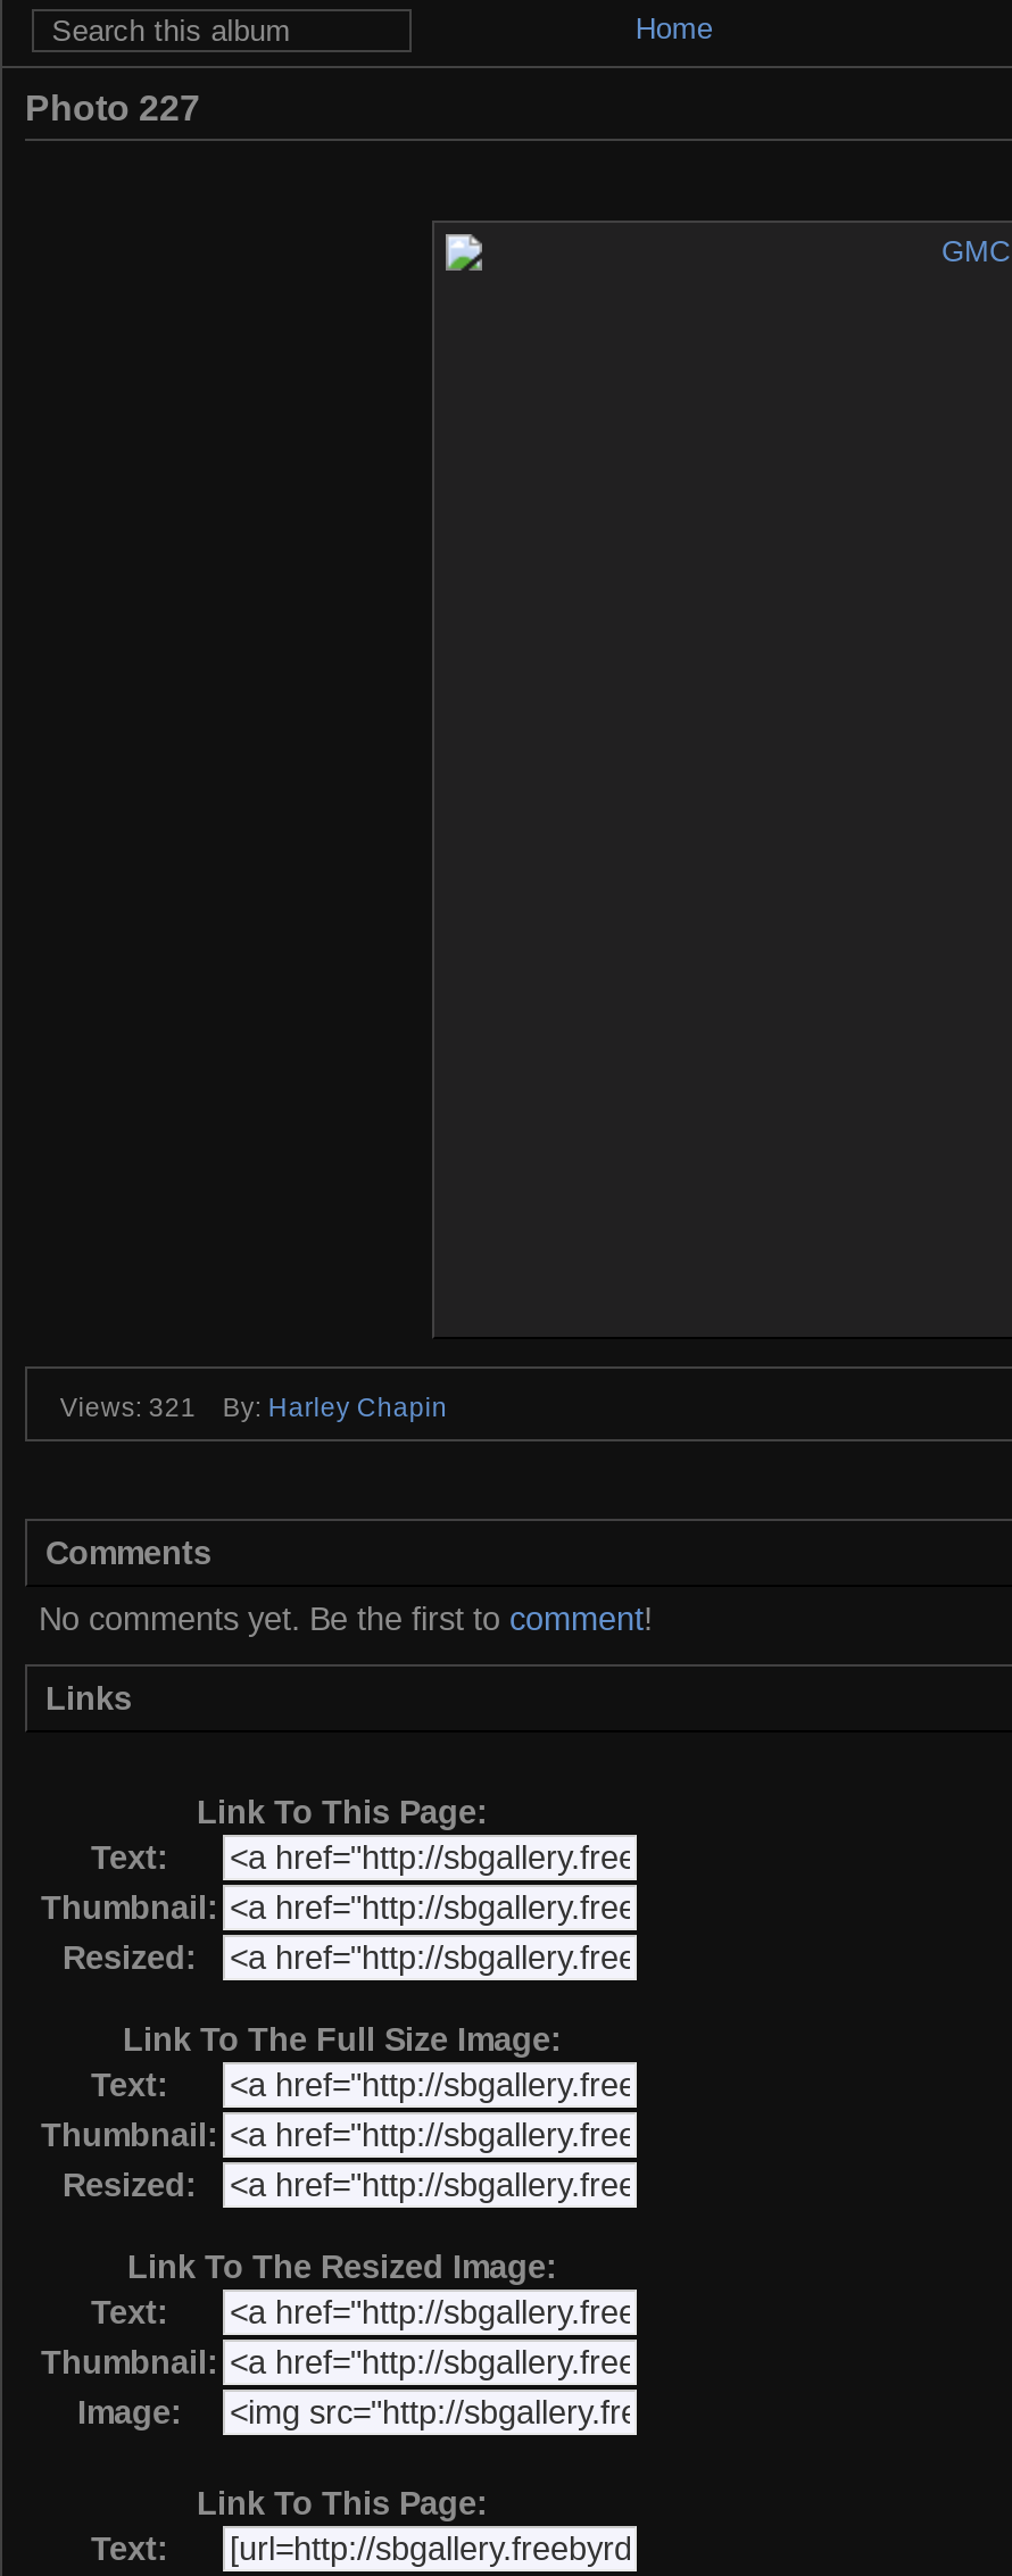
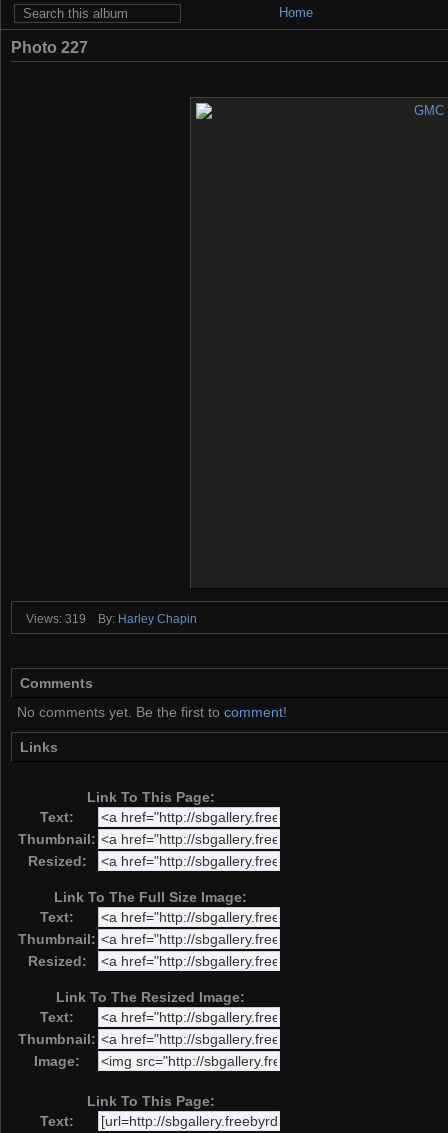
- Views: 321 By: Harley Chapin
+ Views: 319 By: Harley Chapin
